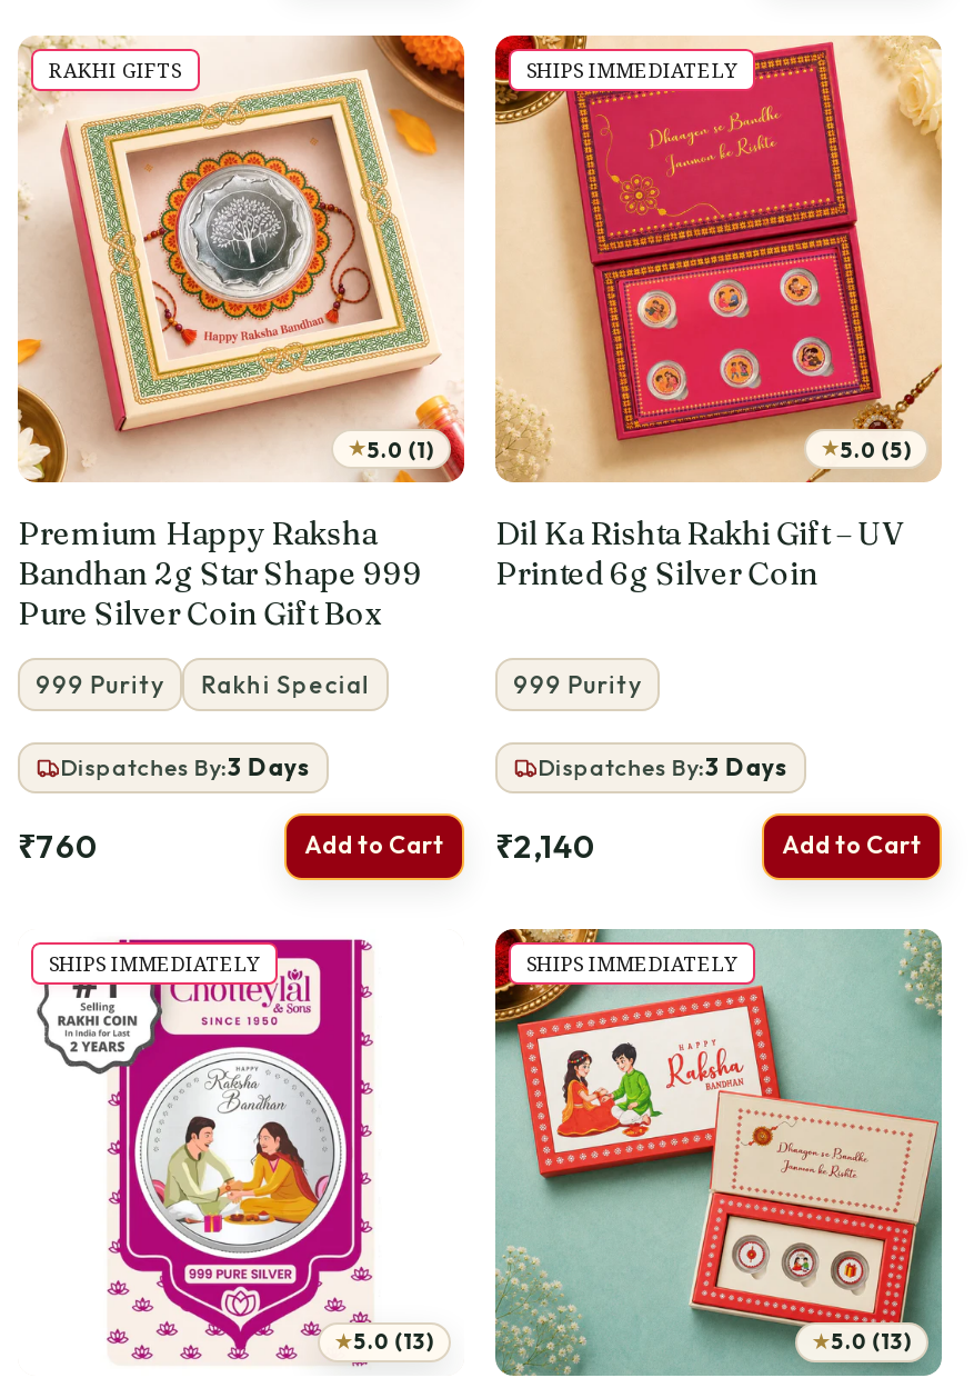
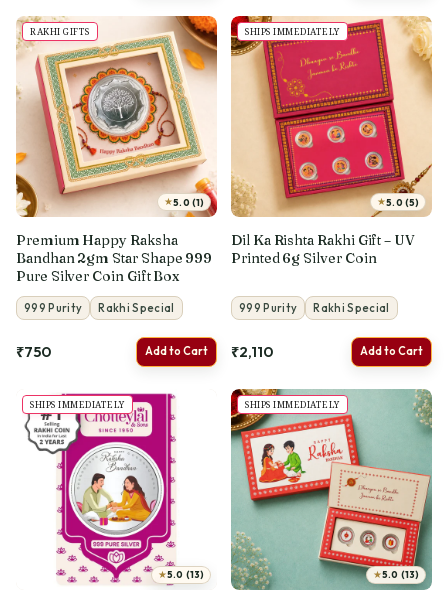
- Bandhan 2g Star Shape 999
+ Bandhan 2gm Star Shape 999

- Dispatches By:3 Days
- ₹760
+ ₹750

- Dispatches By:3 Days
+ Rakhi Special

- Add to Cart ₹2,140
+ Add to Cart ₹2,110
